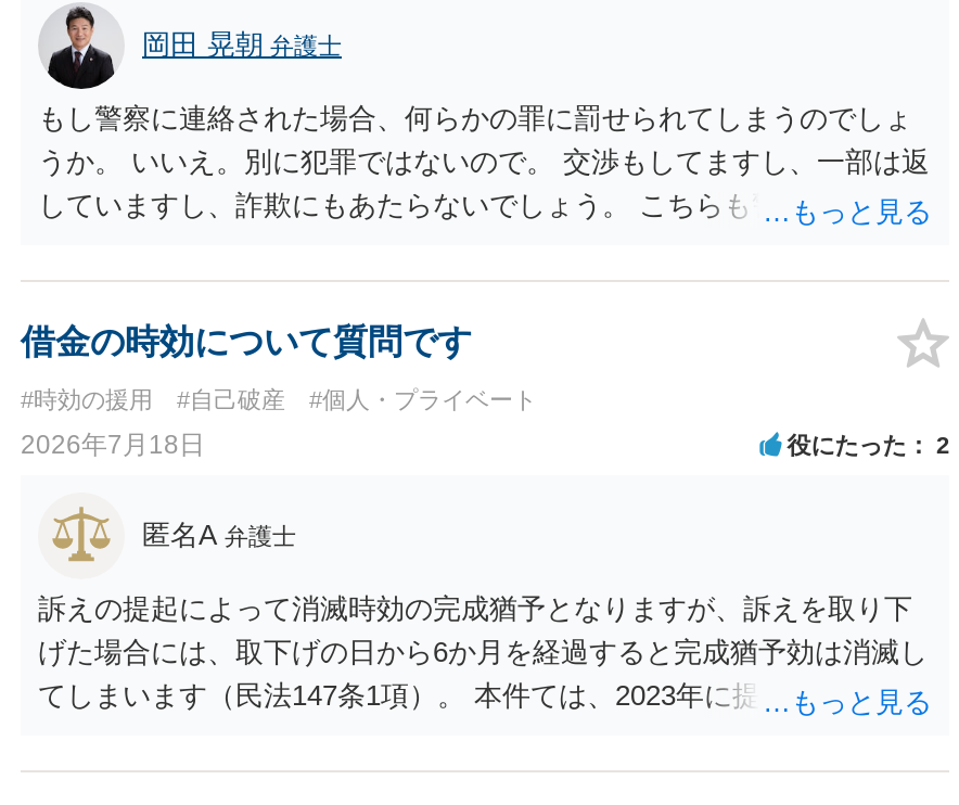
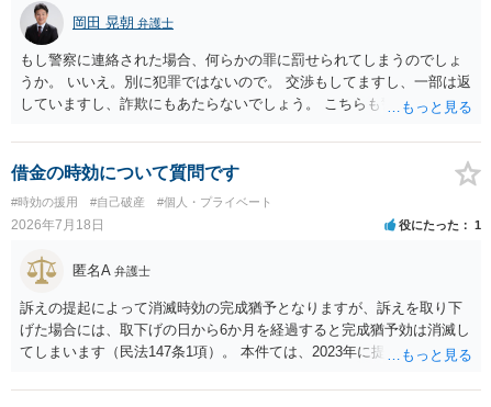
- 役にたった 2
+ 役にたった 1
